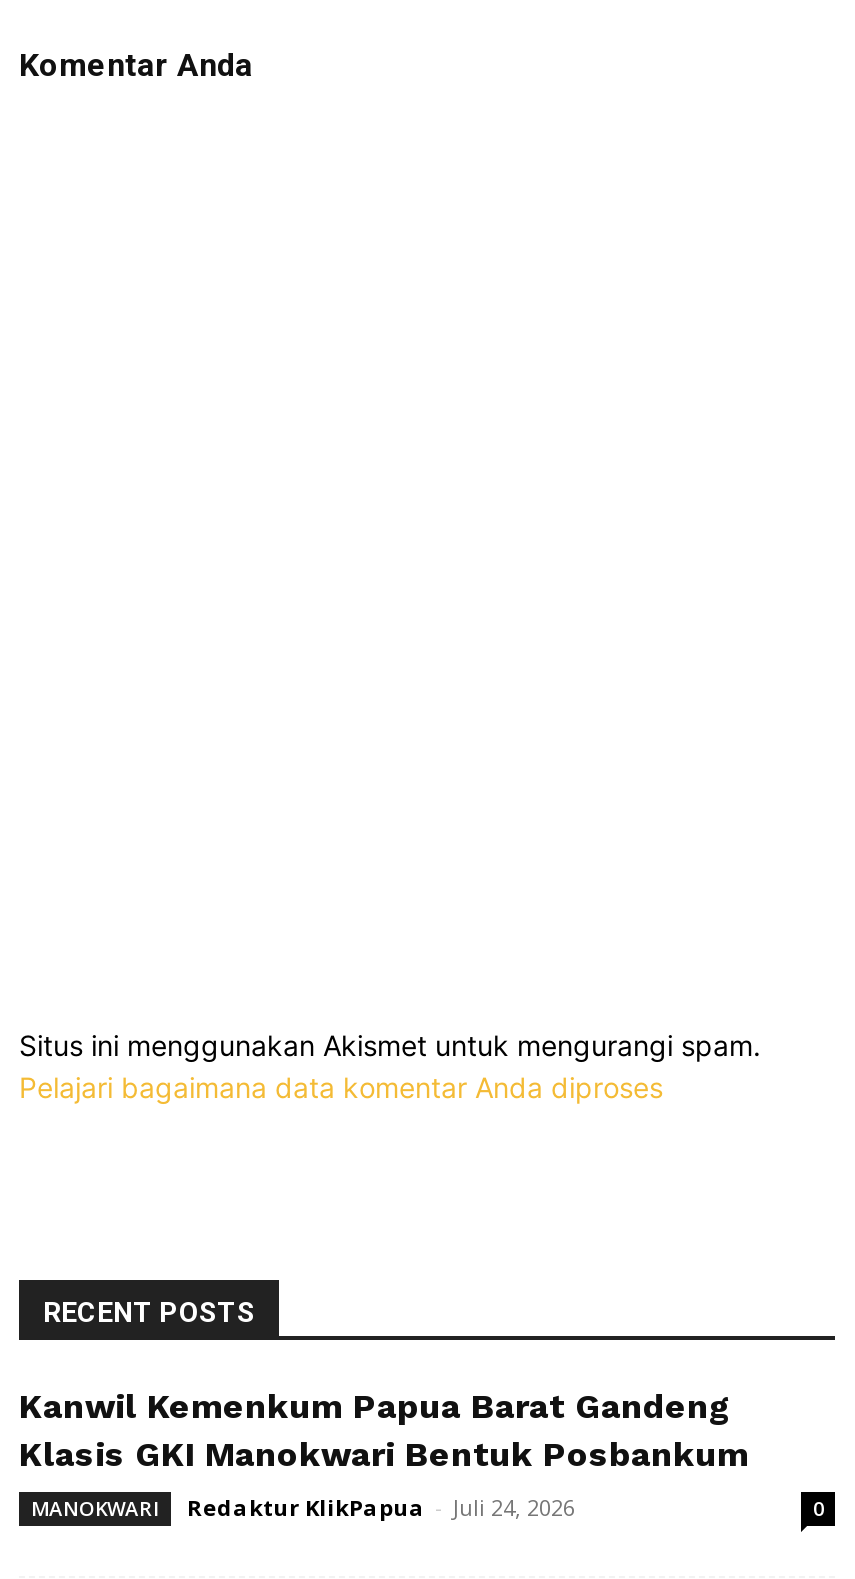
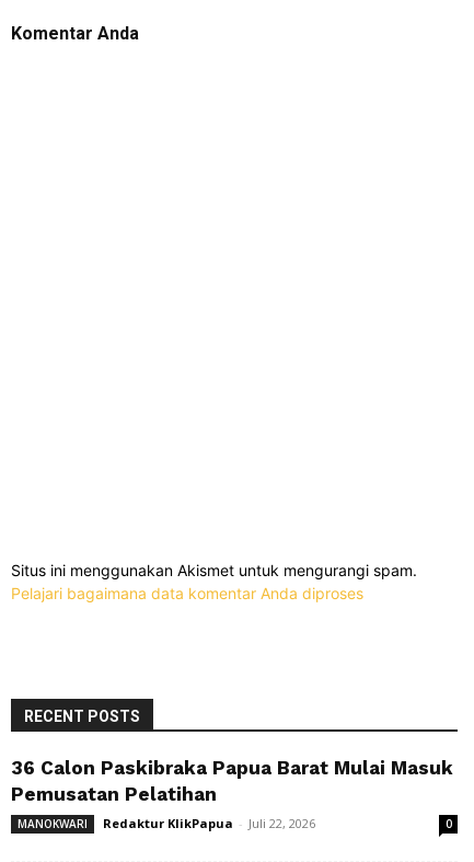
- Kanwil Kemenkum Papua Barat Gandeng
- Klasis GKI Manokwari Bentuk Posbankum
+ 36 Calon Paskibraka Papua Barat Mulai Masuk
+ Pemusatan Pelatihan

- Redaktur KlikPapua - Juli 24, 2026
+ Redaktur KlikPapua - Juli 22, 2026
